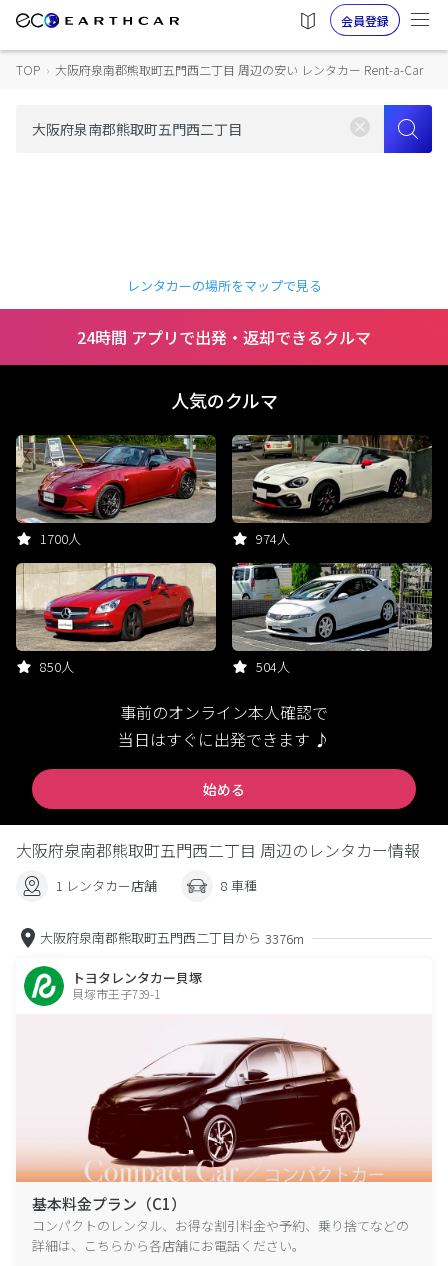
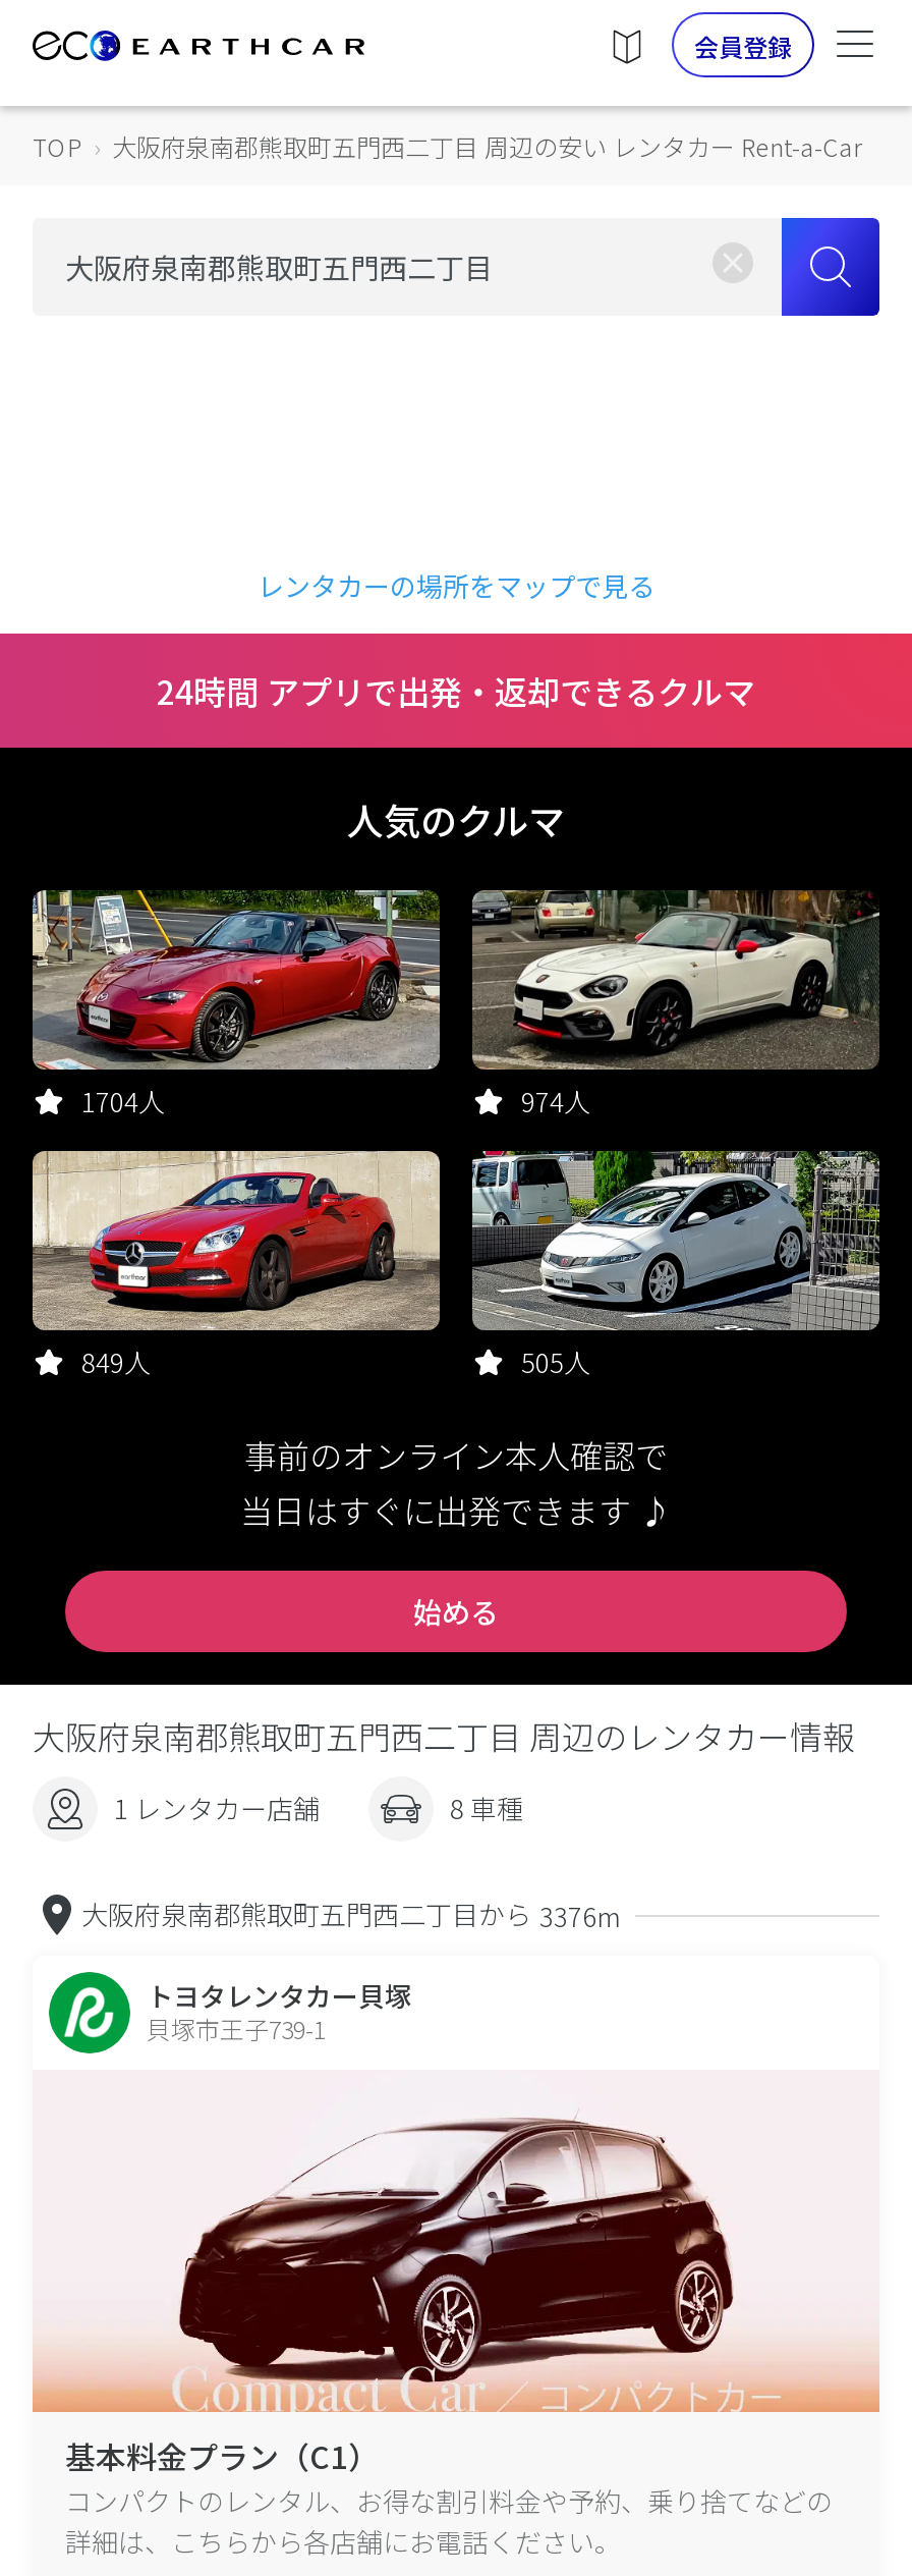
- 1700人
+ 1704人

- 850人
+ 849人

- 504人
+ 505人
